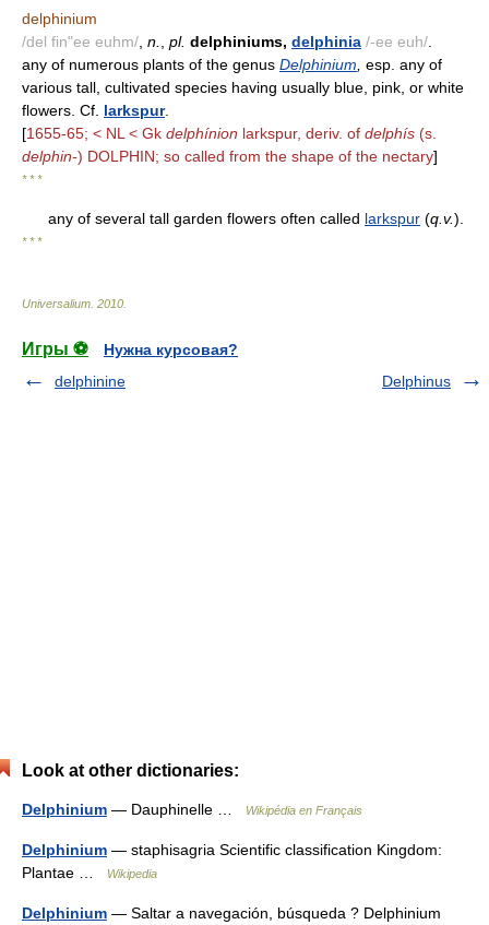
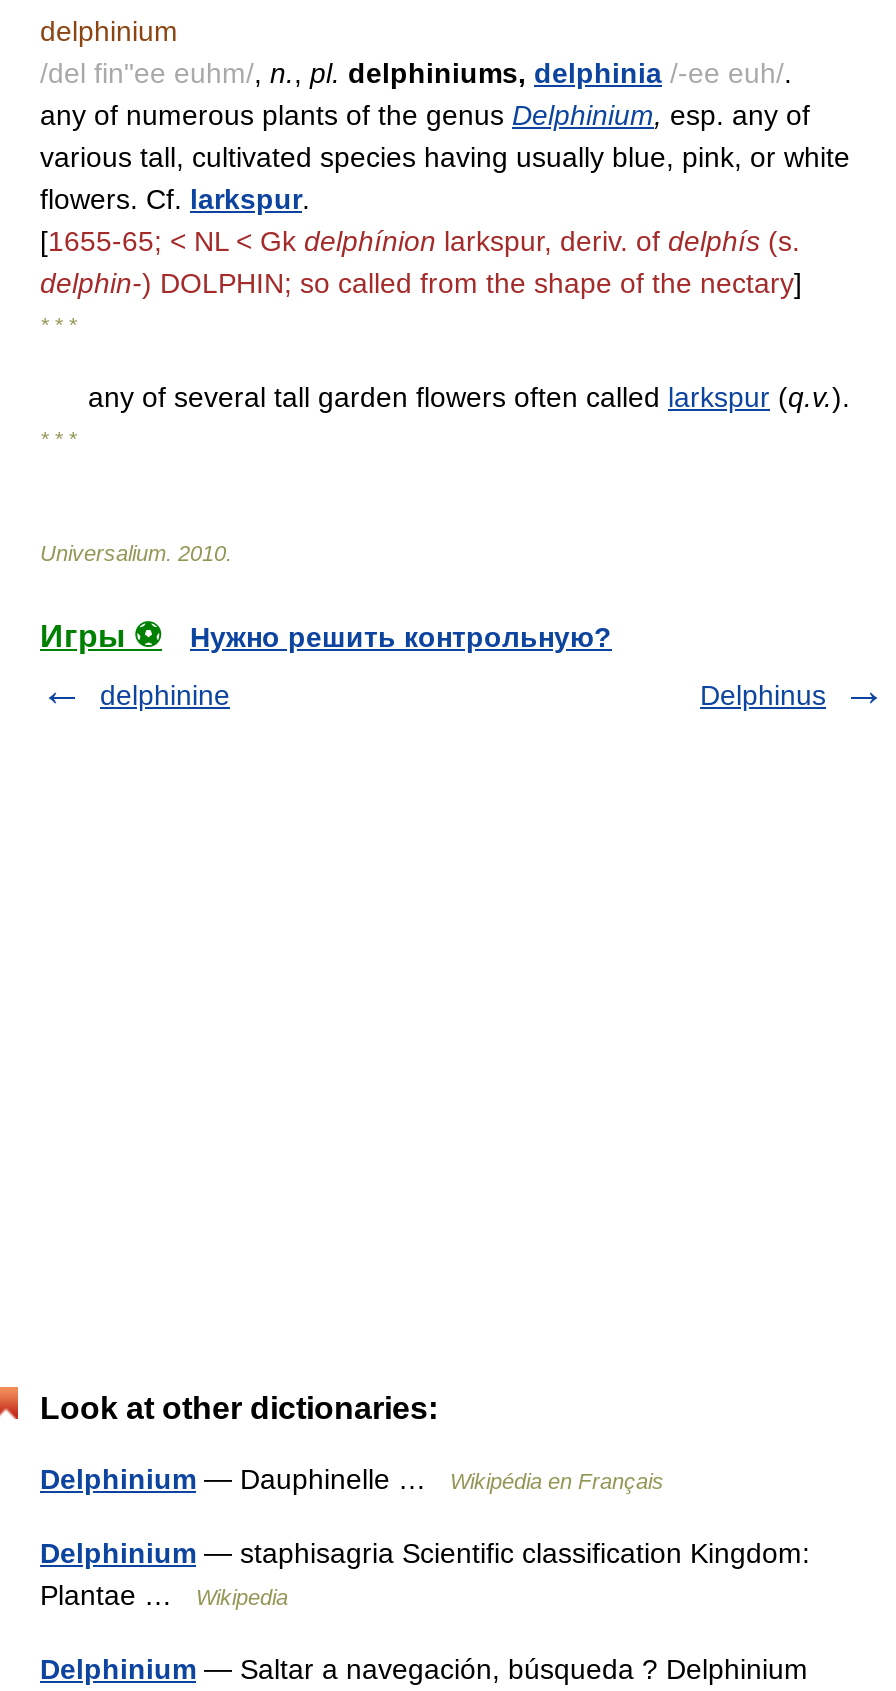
- Нужна курсовая?
+ Нужно решить контрольную?
